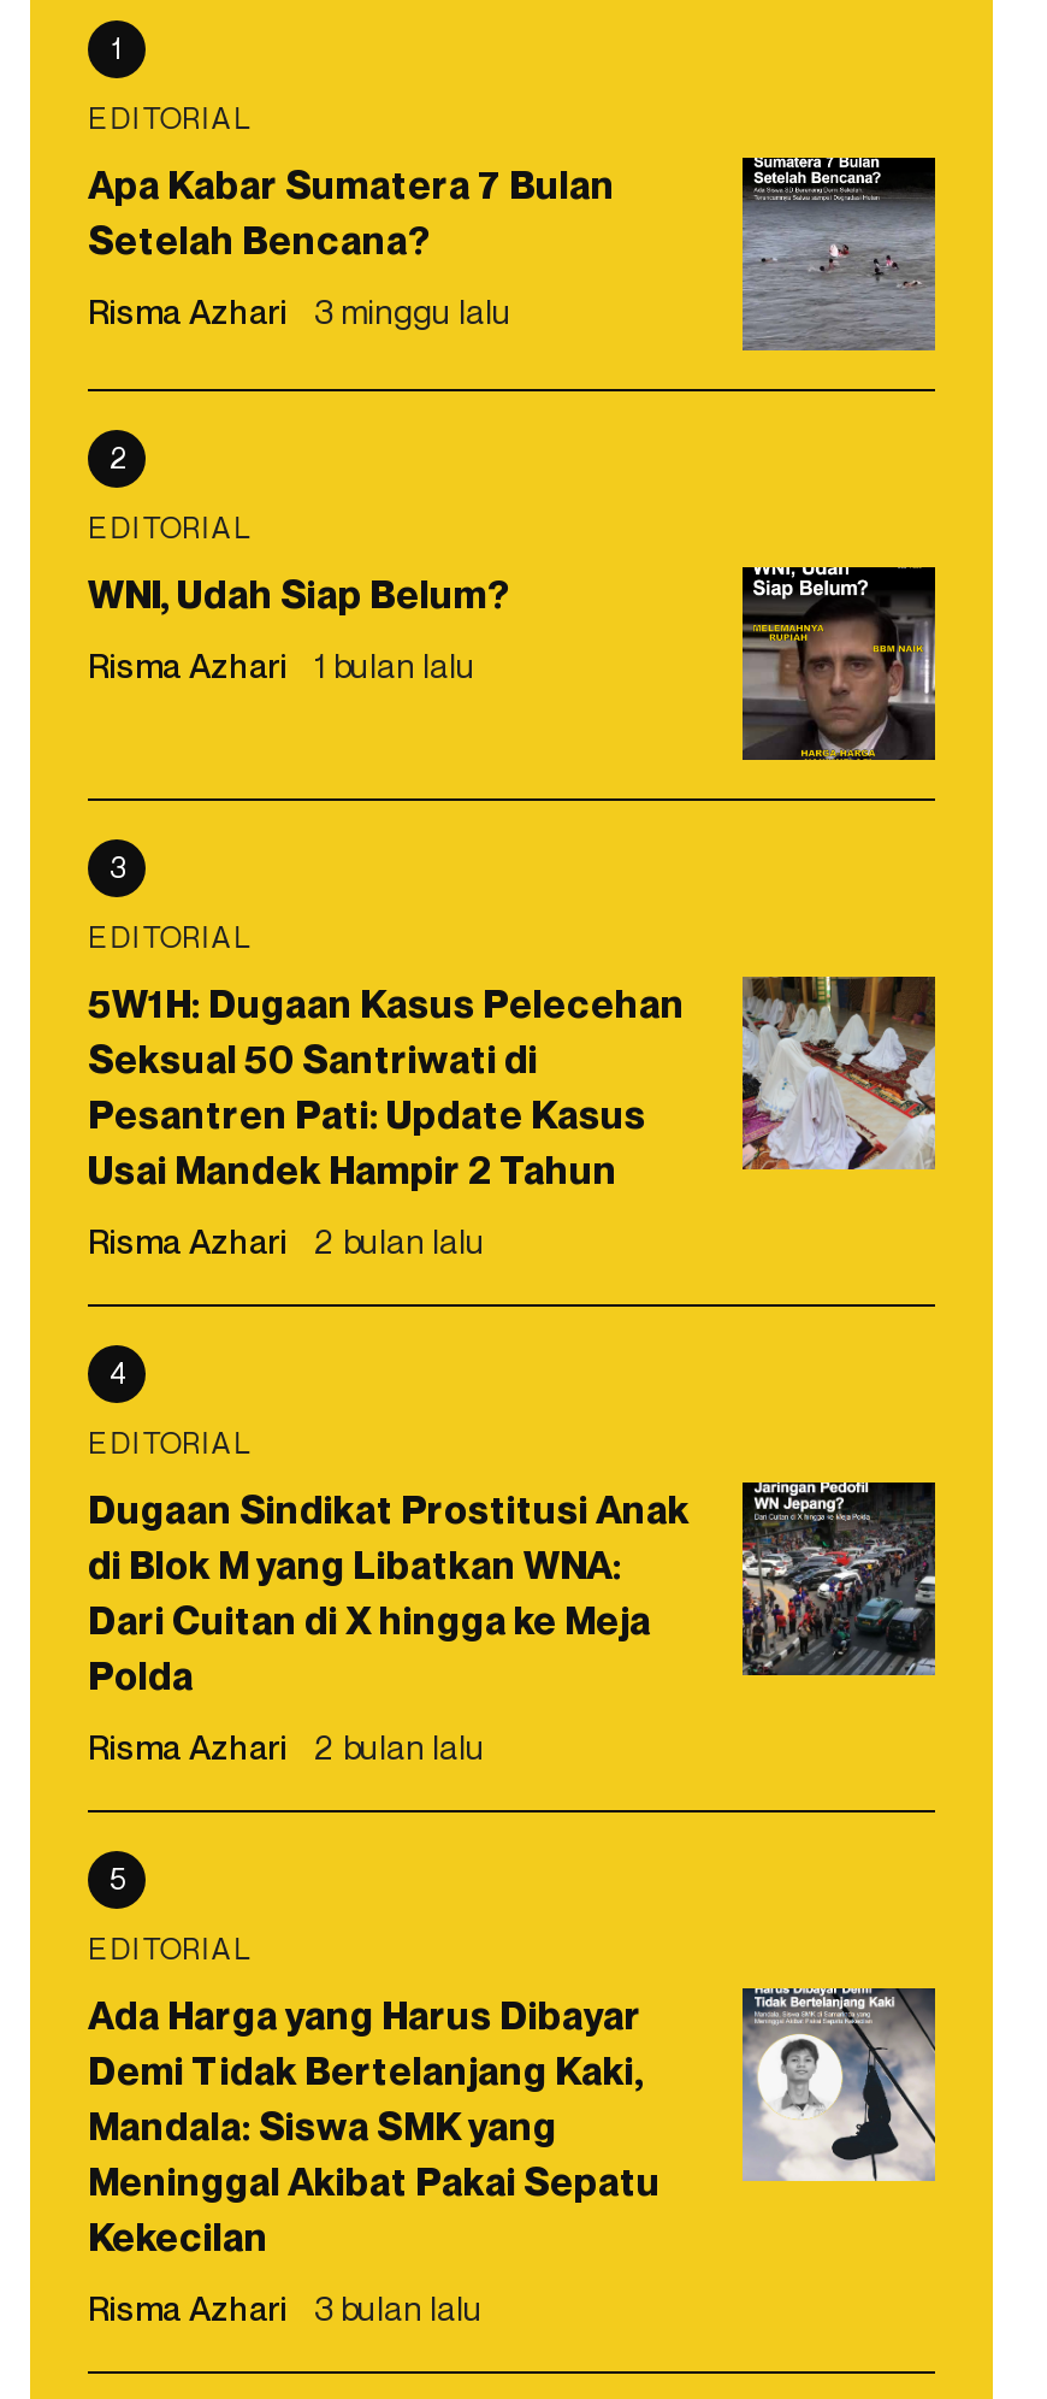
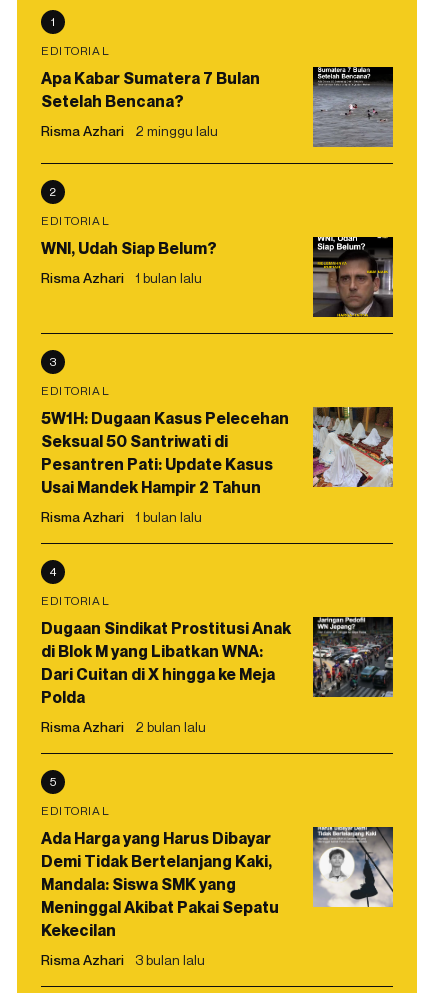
- Risma Azhari 3 minggu lalu
+ Risma Azhari 2 minggu lalu

- Risma Azhari 2 bulan lalu
+ Risma Azhari 1 bulan lalu
